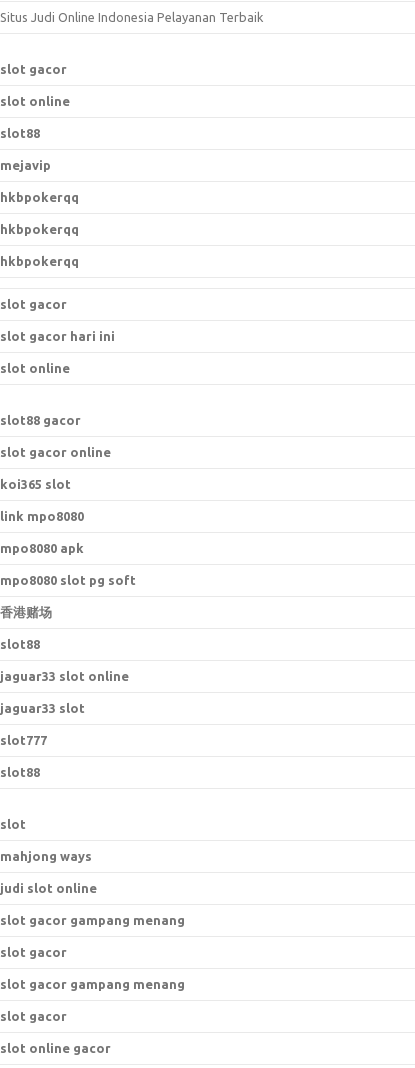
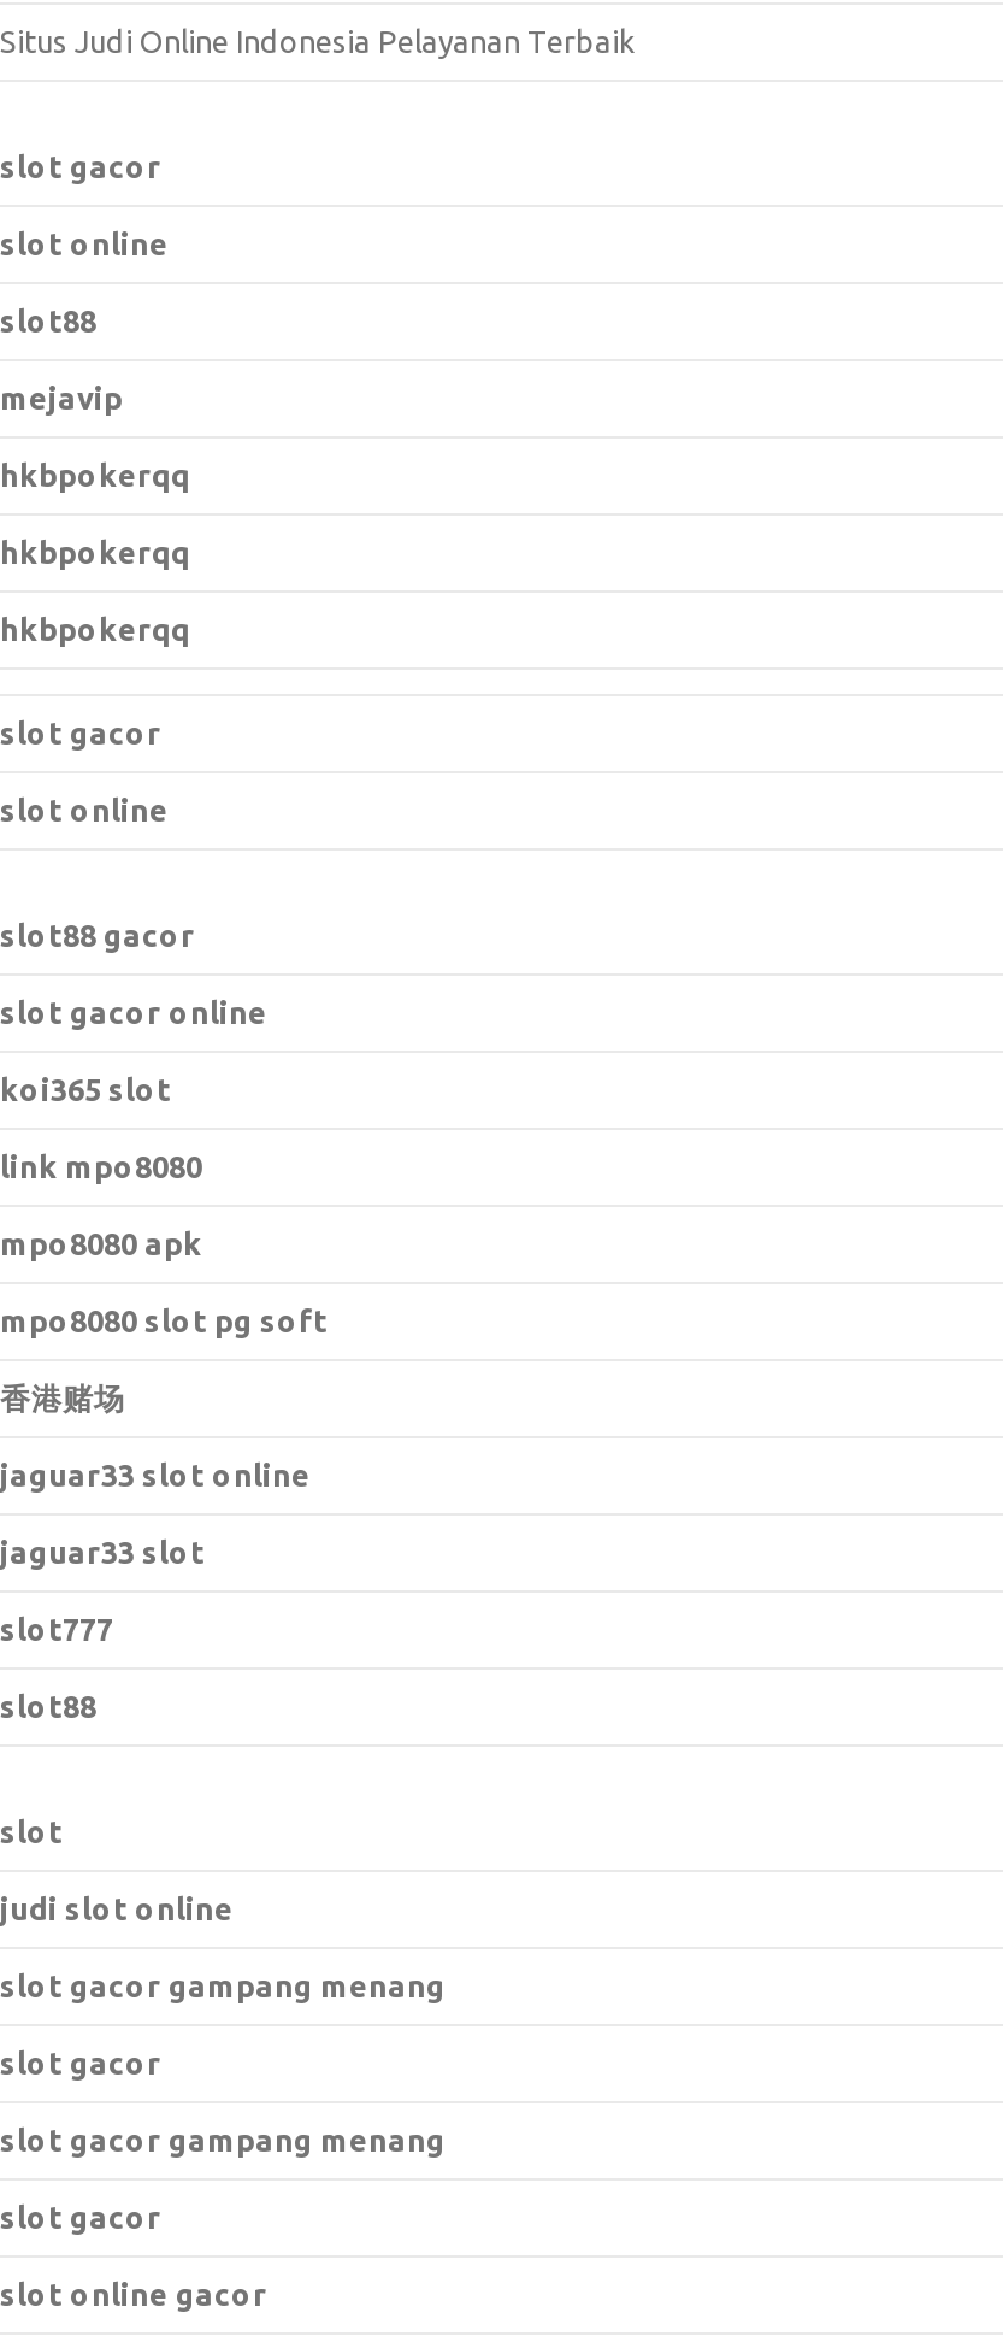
- slot gacor hari ini

- slot88

- mahjong ways
